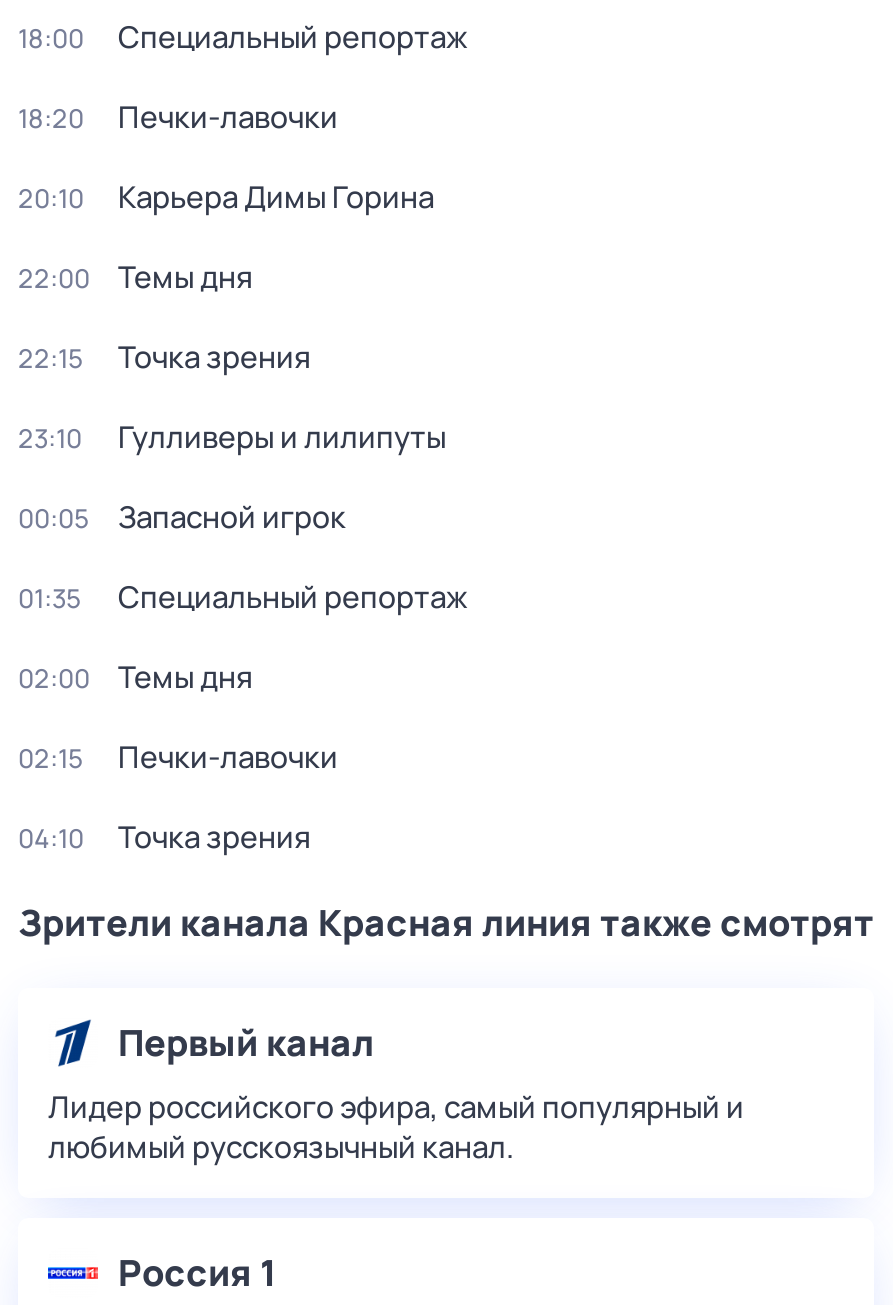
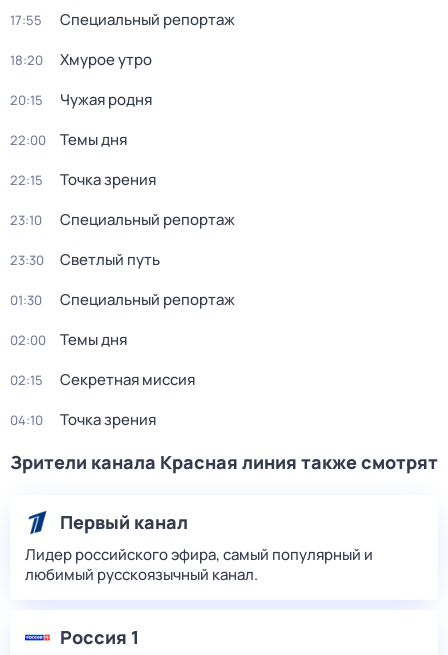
- 18:00 Специальный репортаж
+ 17:55 Специальный репортаж

- Печки-лавочки
+ Хмурое утро

- 20:10
- Карьера Димы Горина
+ 20:15
+ Чужая родня

- Гулливеры и лилипуты
+ Специальный репортаж

- 00:05
- Запасной игрок
+ 23:30
+ Светлый путь

- 01:35 Специальный репортаж
+ 01:30 Специальный репортаж

- Печки-лавочки
+ Секретная миссия
